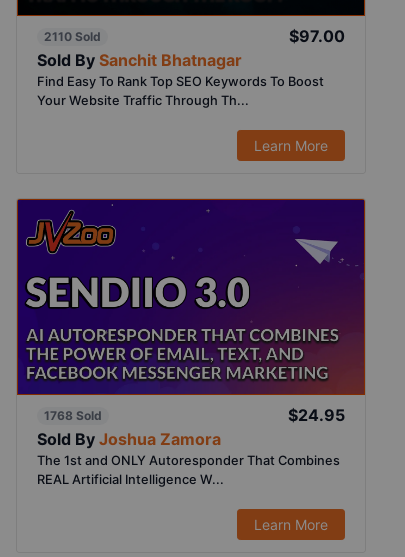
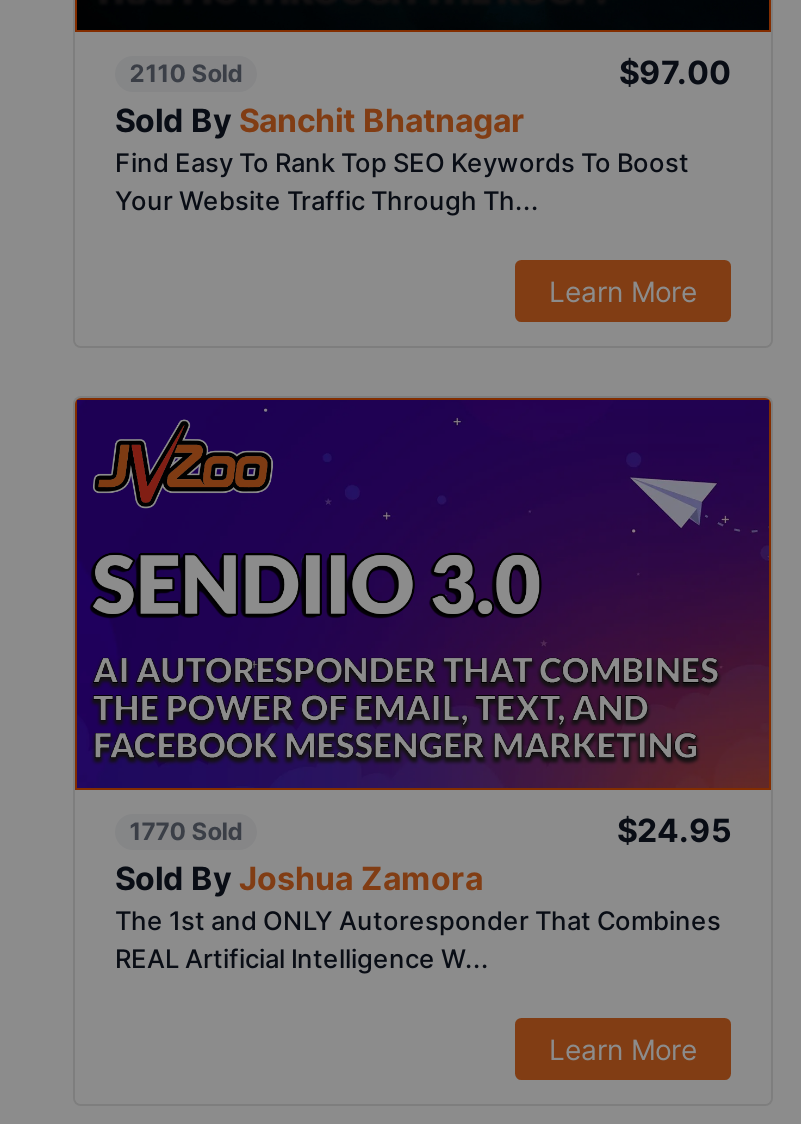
- 1768 Sold
+ 1770 Sold
